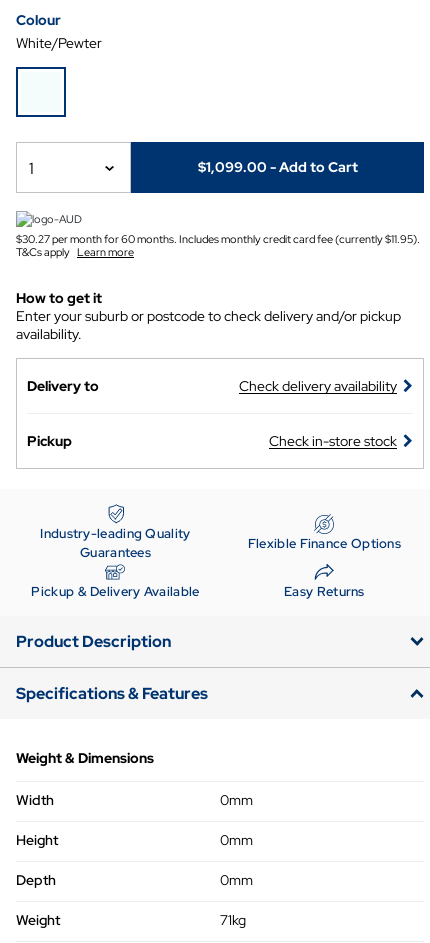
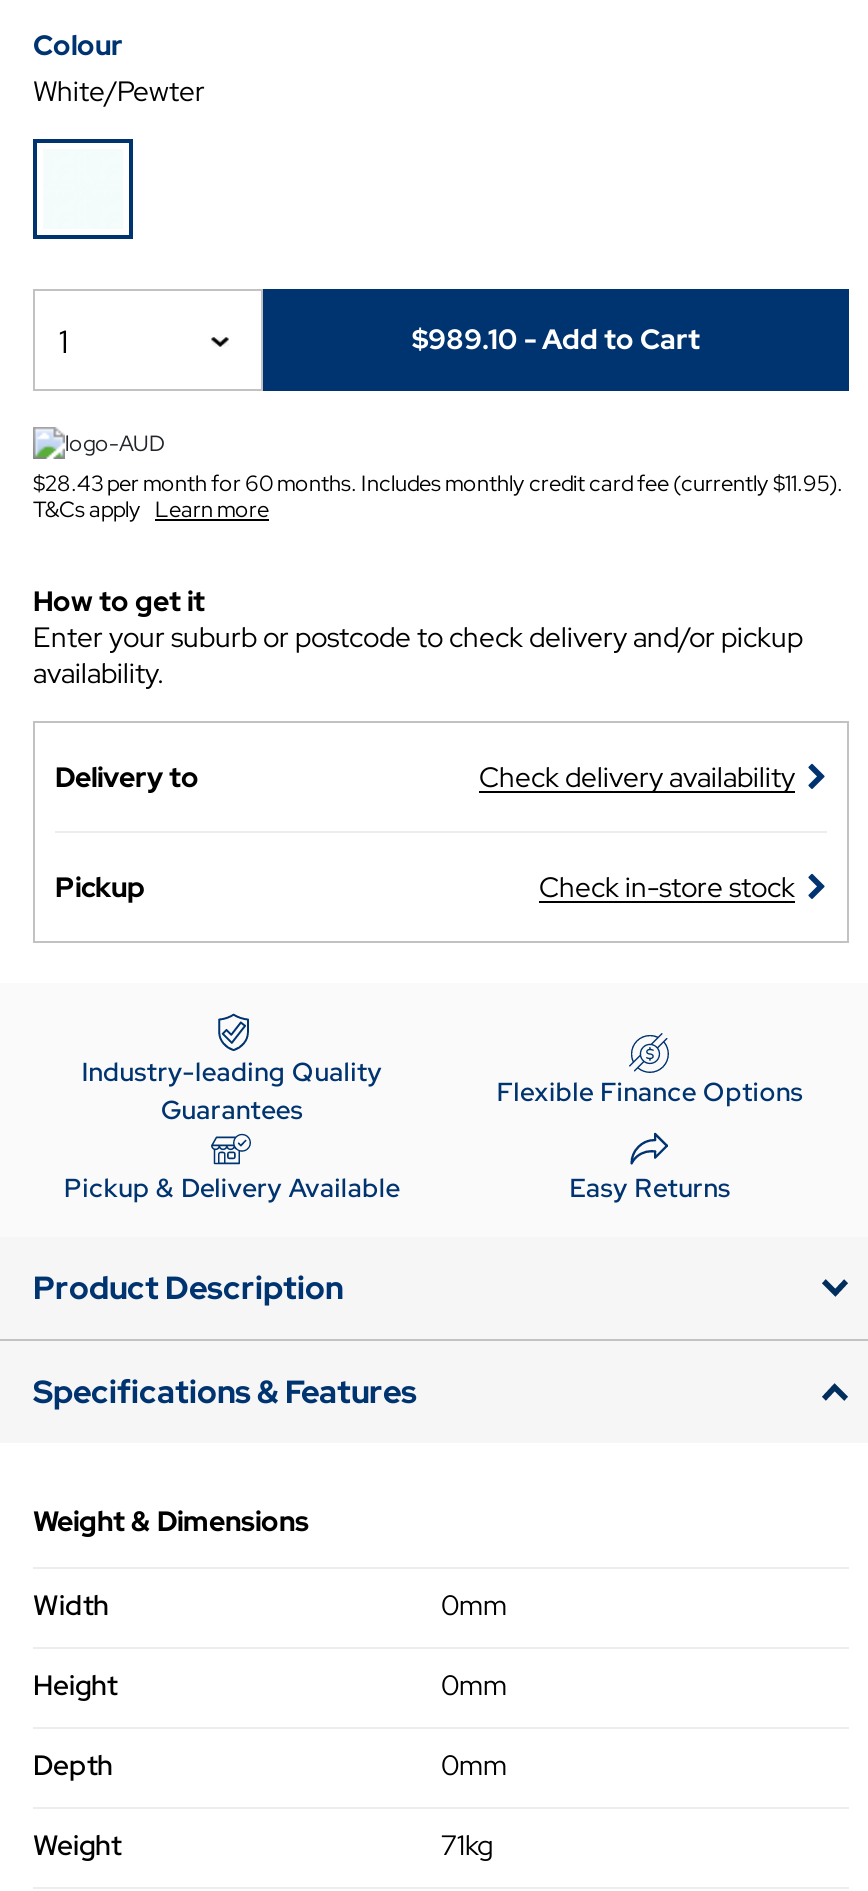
- $1,099.00 - Add to Cart
+ $989.10 - Add to Cart

- $30.27 per month for 60 months. Includes monthly credit card fee (currently $11.95).
+ $28.43 per month for 60 months. Includes monthly credit card fee (currently $11.95).
